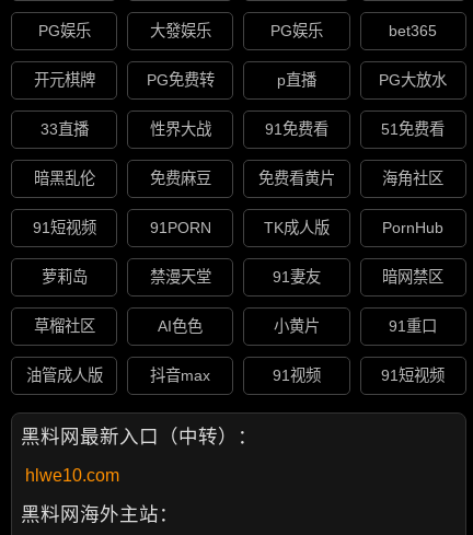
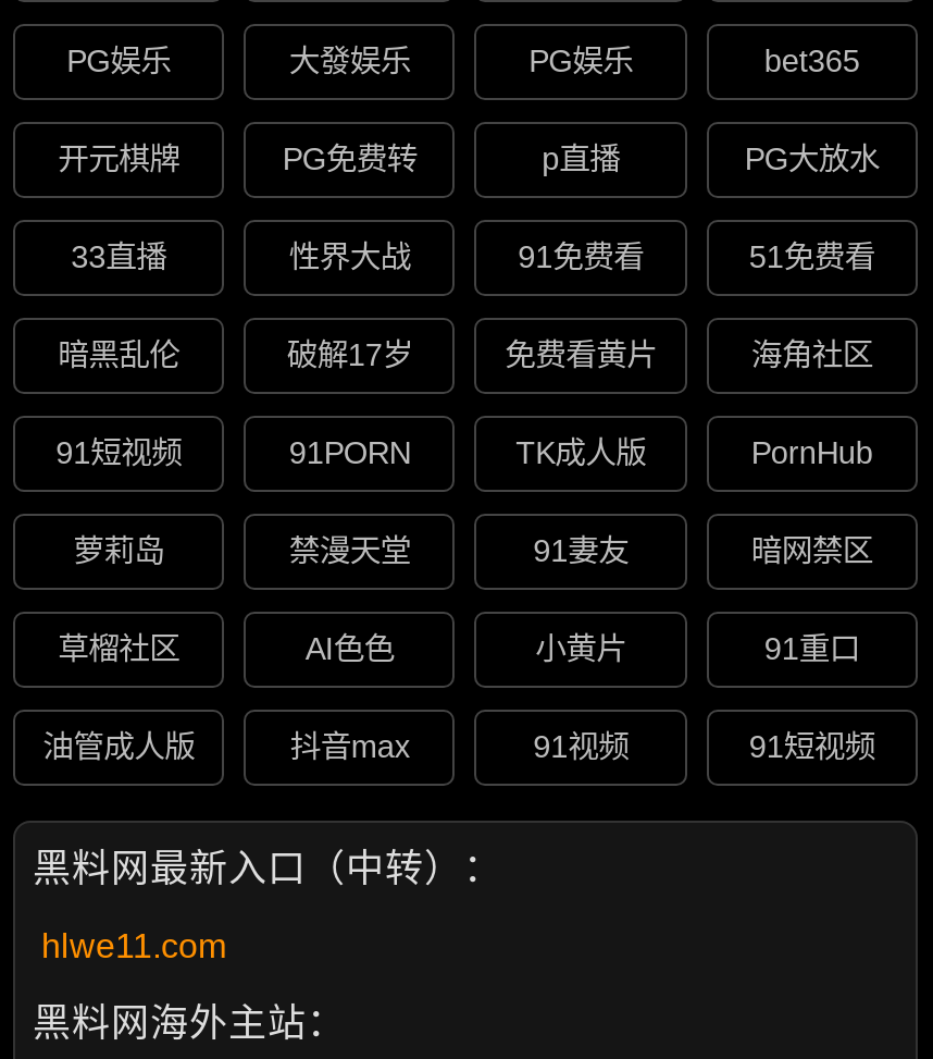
- 免费麻豆
+ 破解17岁

- hlwe10.com
+ hlwe11.com
